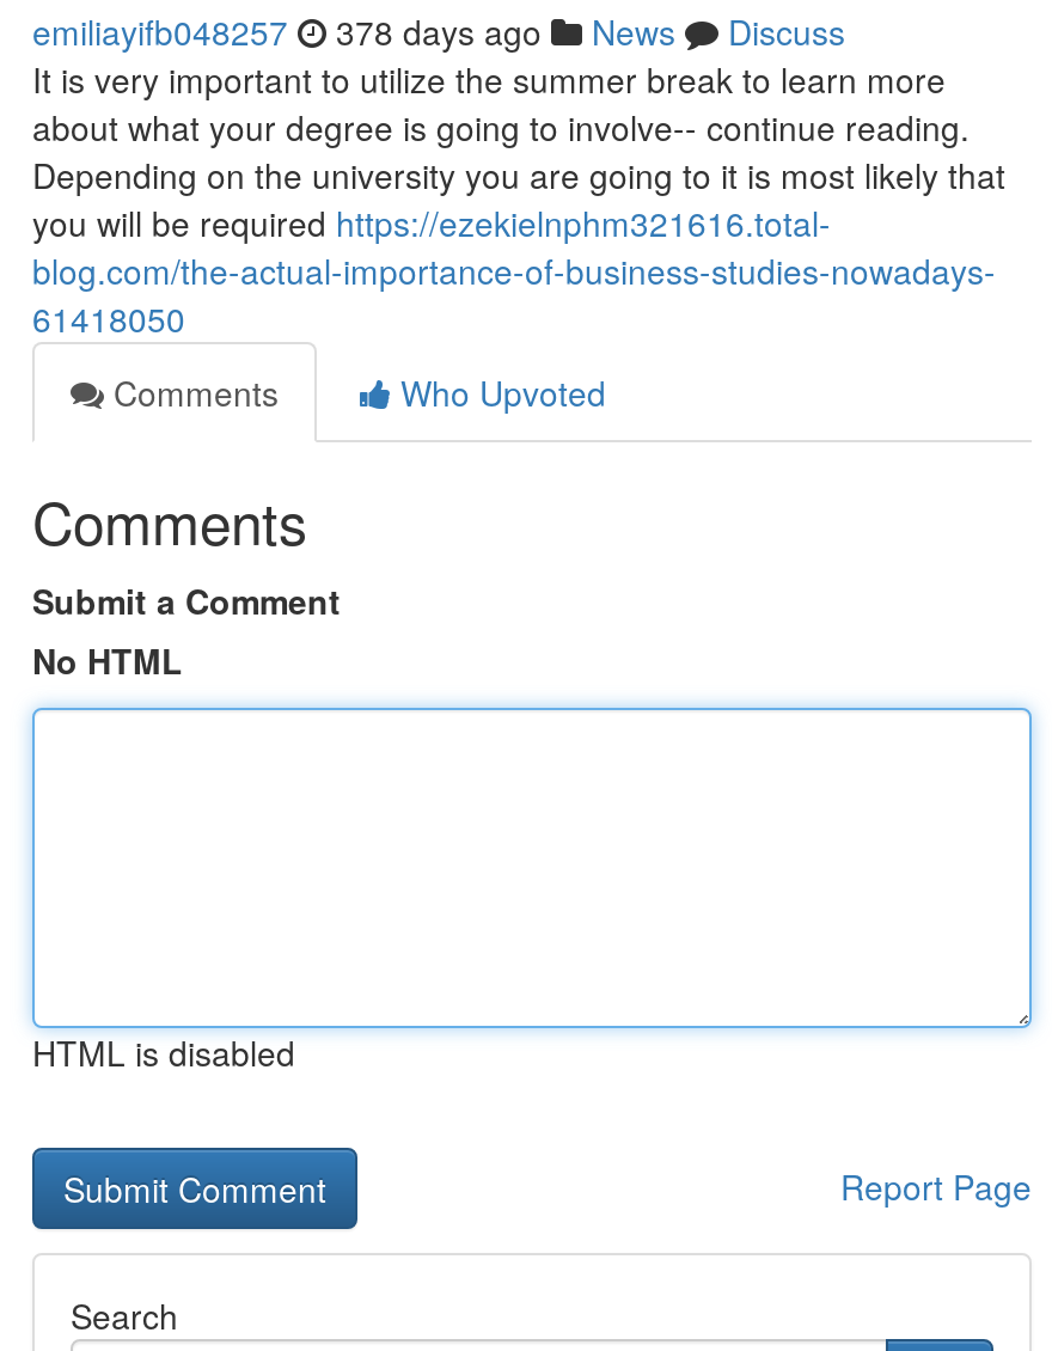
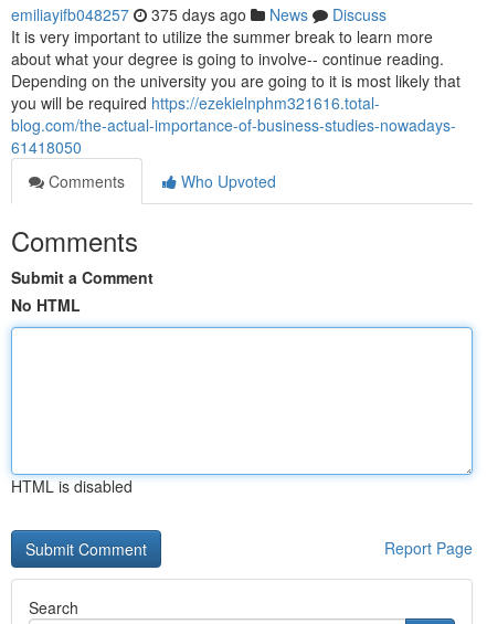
- emiliayifb048257 378 days ago News Discuss
+ emiliayifb048257 375 days ago News Discuss
